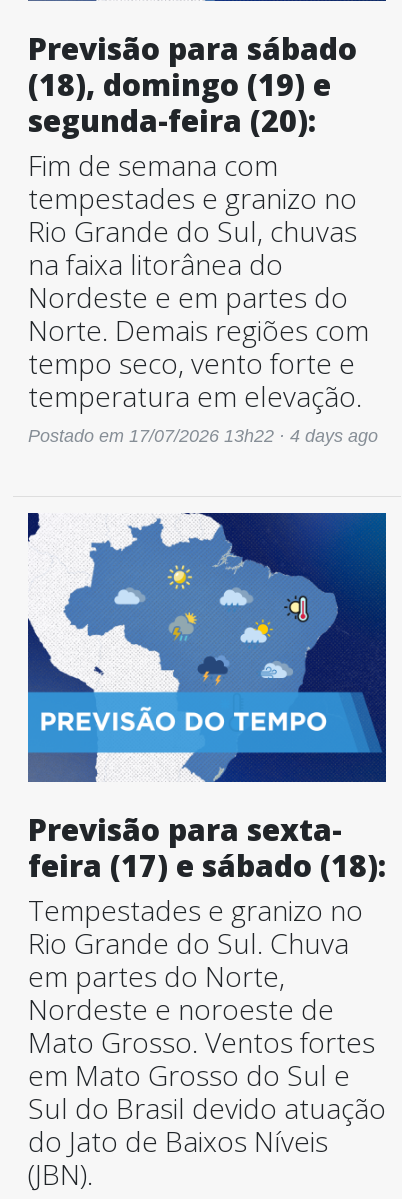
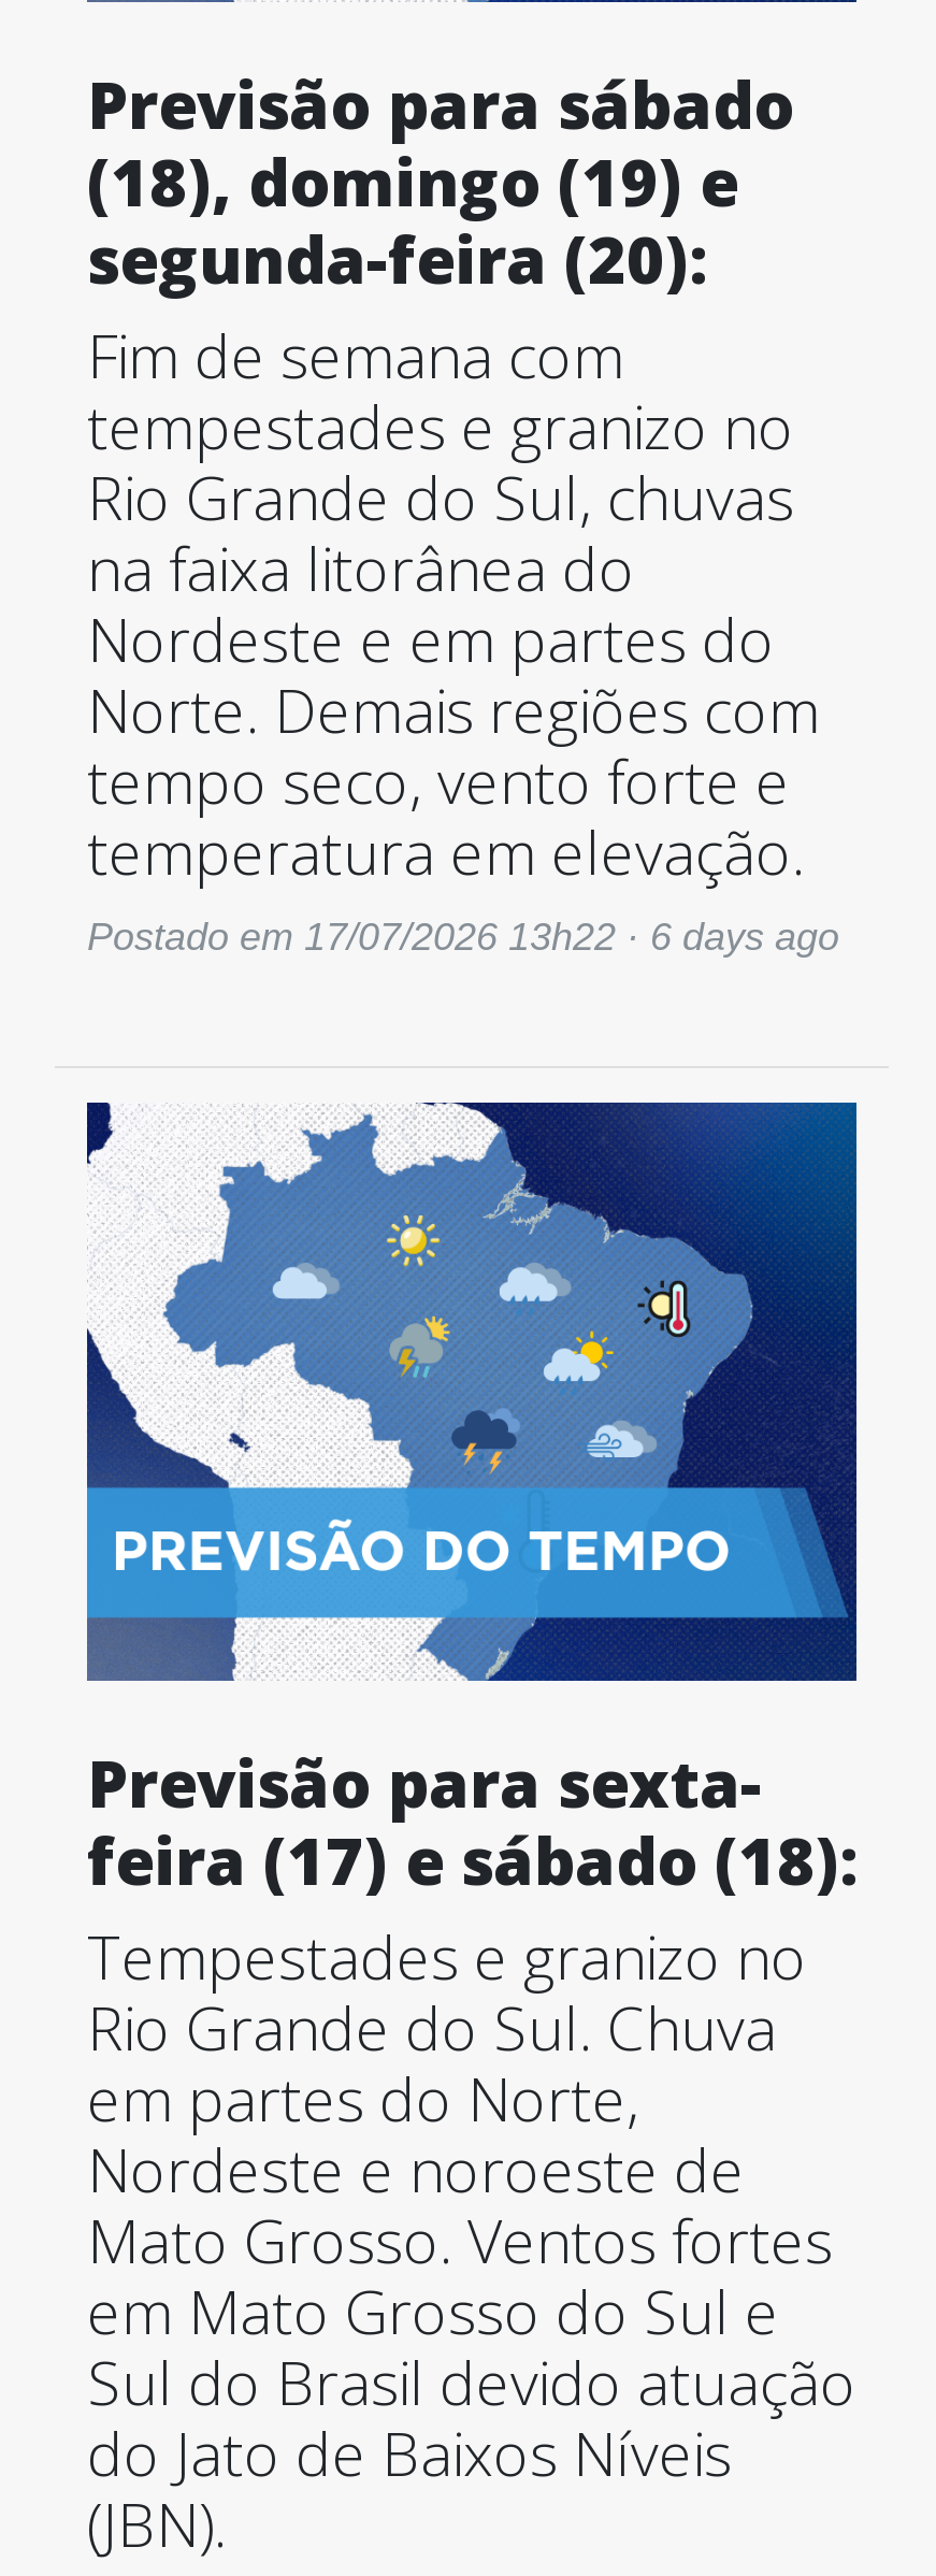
- Postado em 17/07/2026 13h22 · 4 days ago
+ Postado em 17/07/2026 13h22 · 6 days ago
